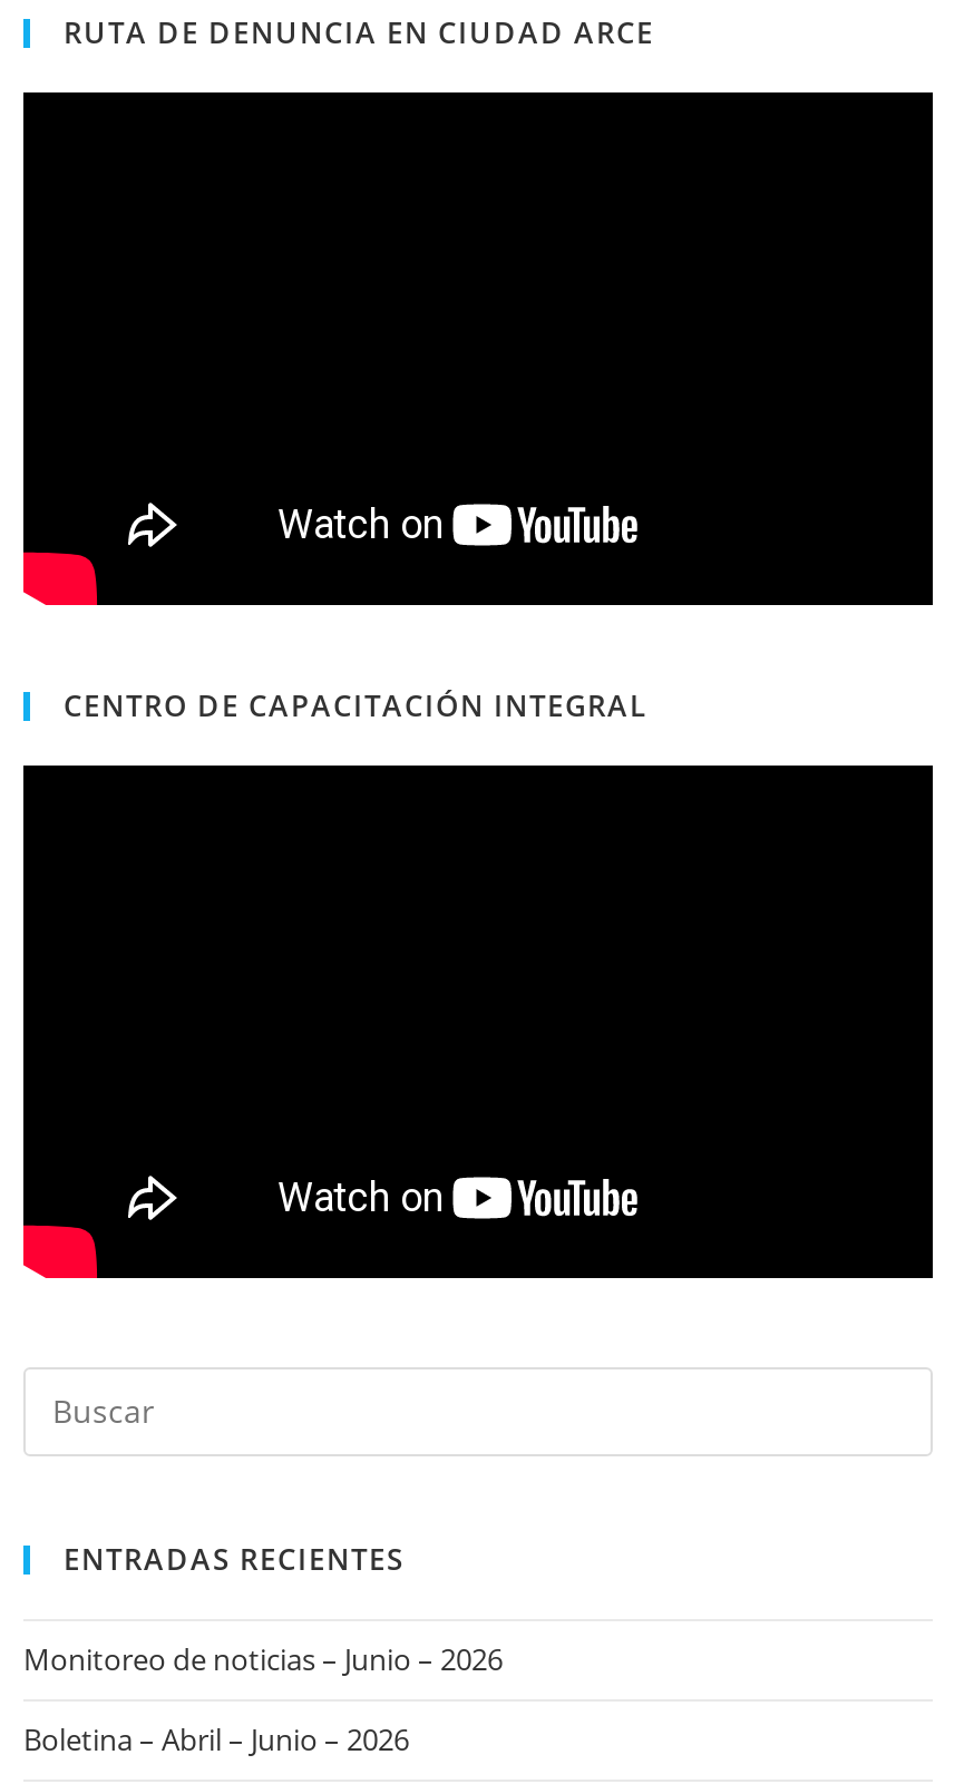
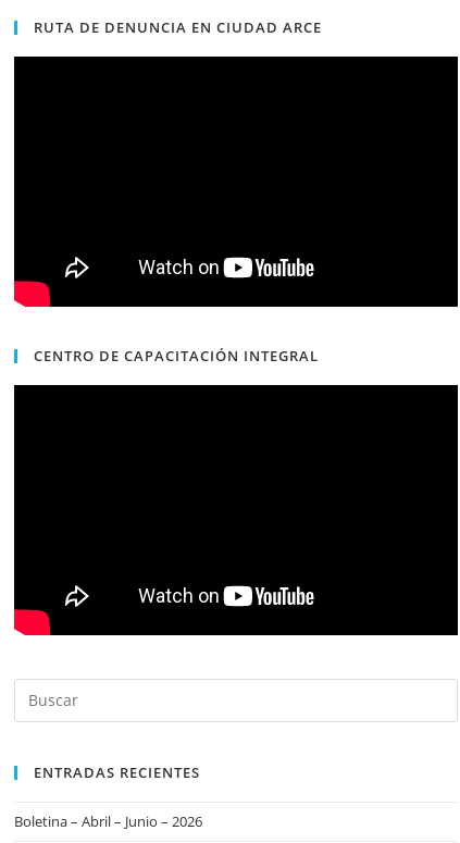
- Monitoreo de noticias – Junio – 2026
